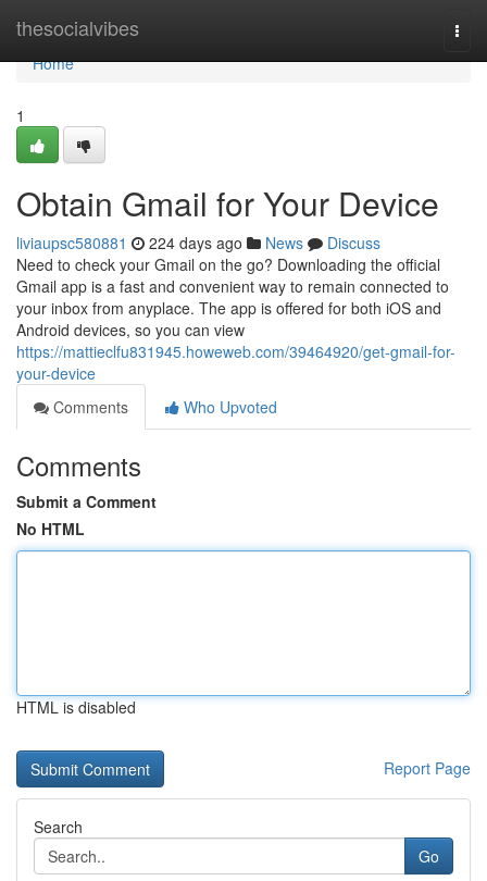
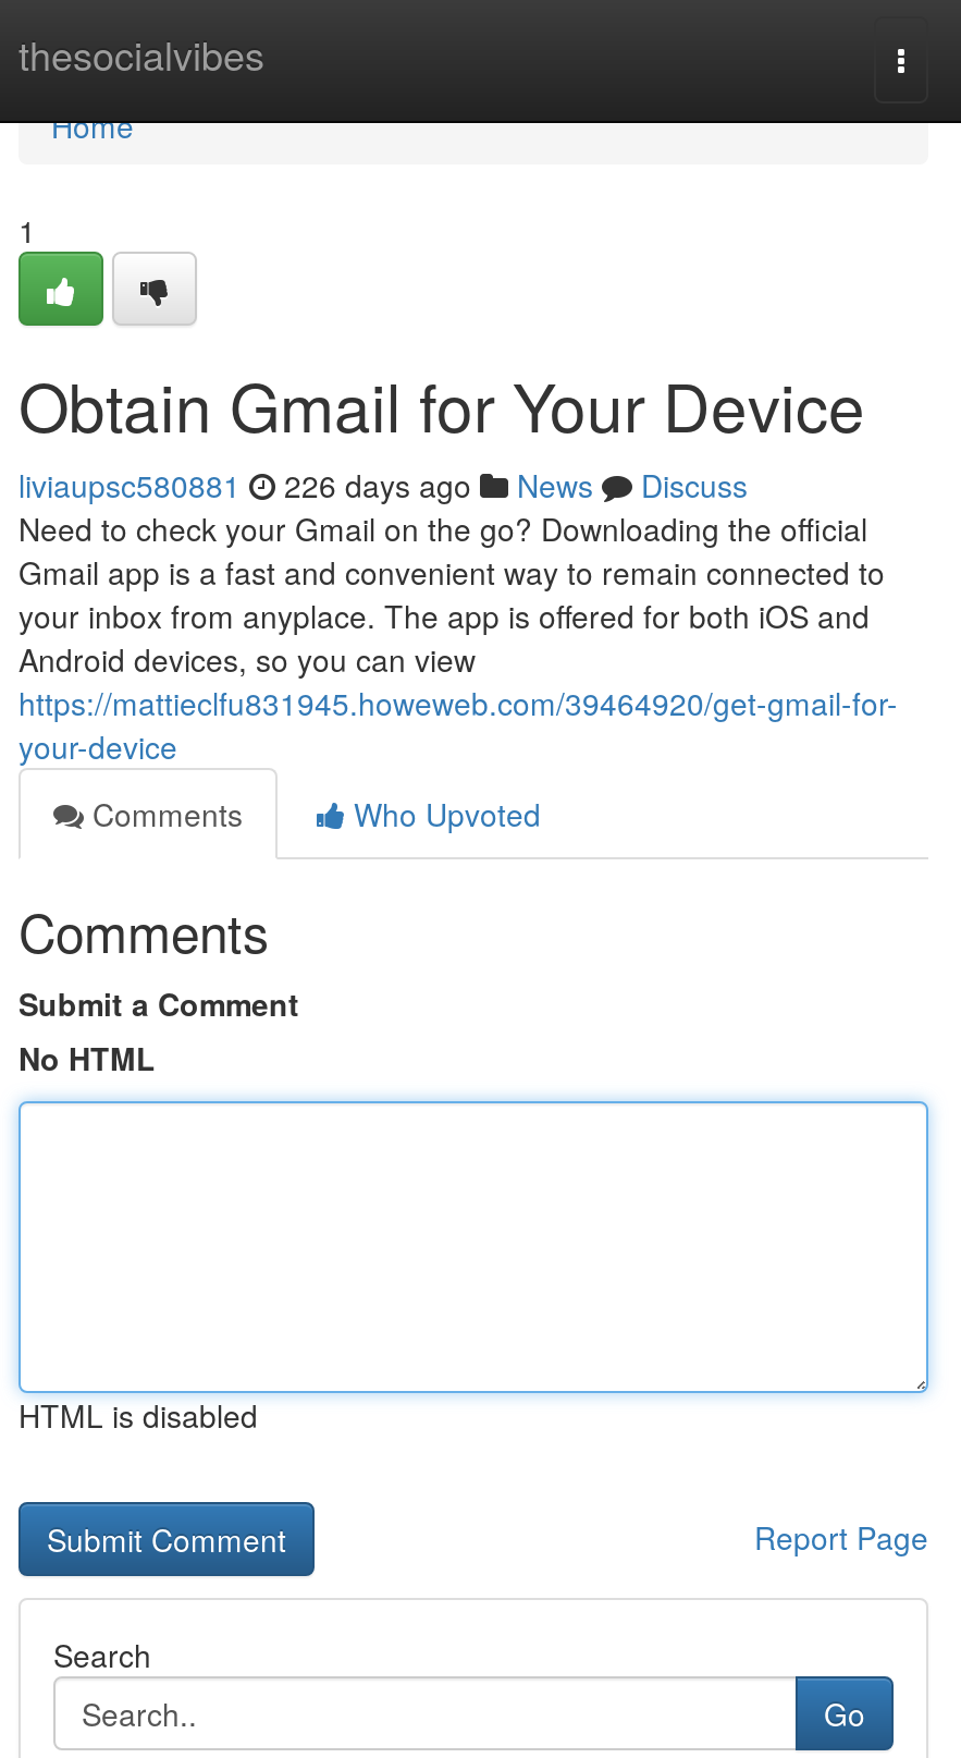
- liviaupsc580881 224 days ago News Discuss
+ liviaupsc580881 226 days ago News Discuss
